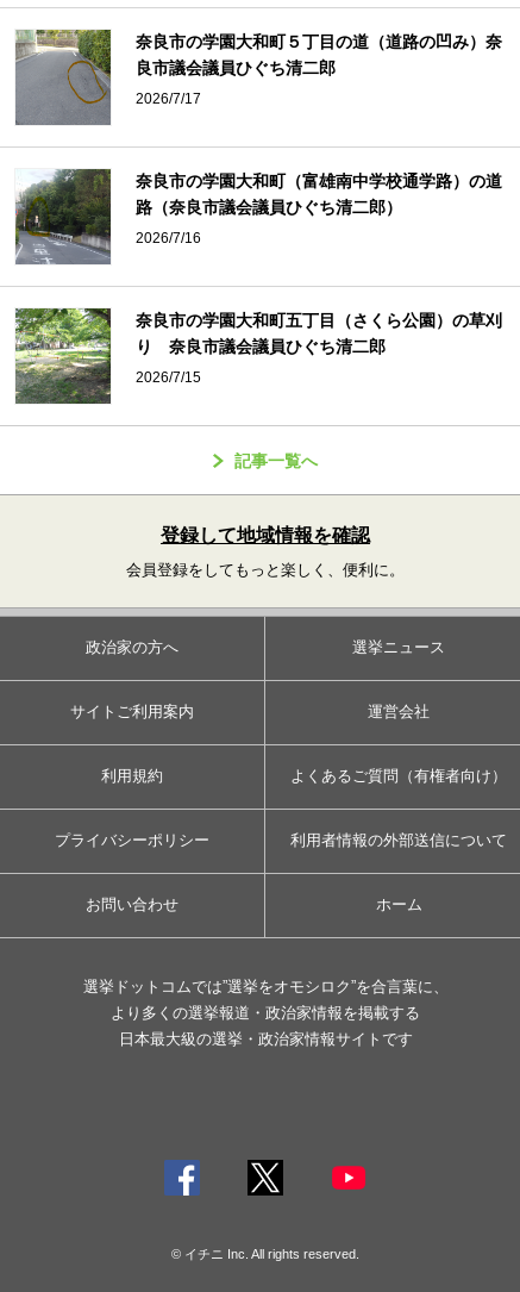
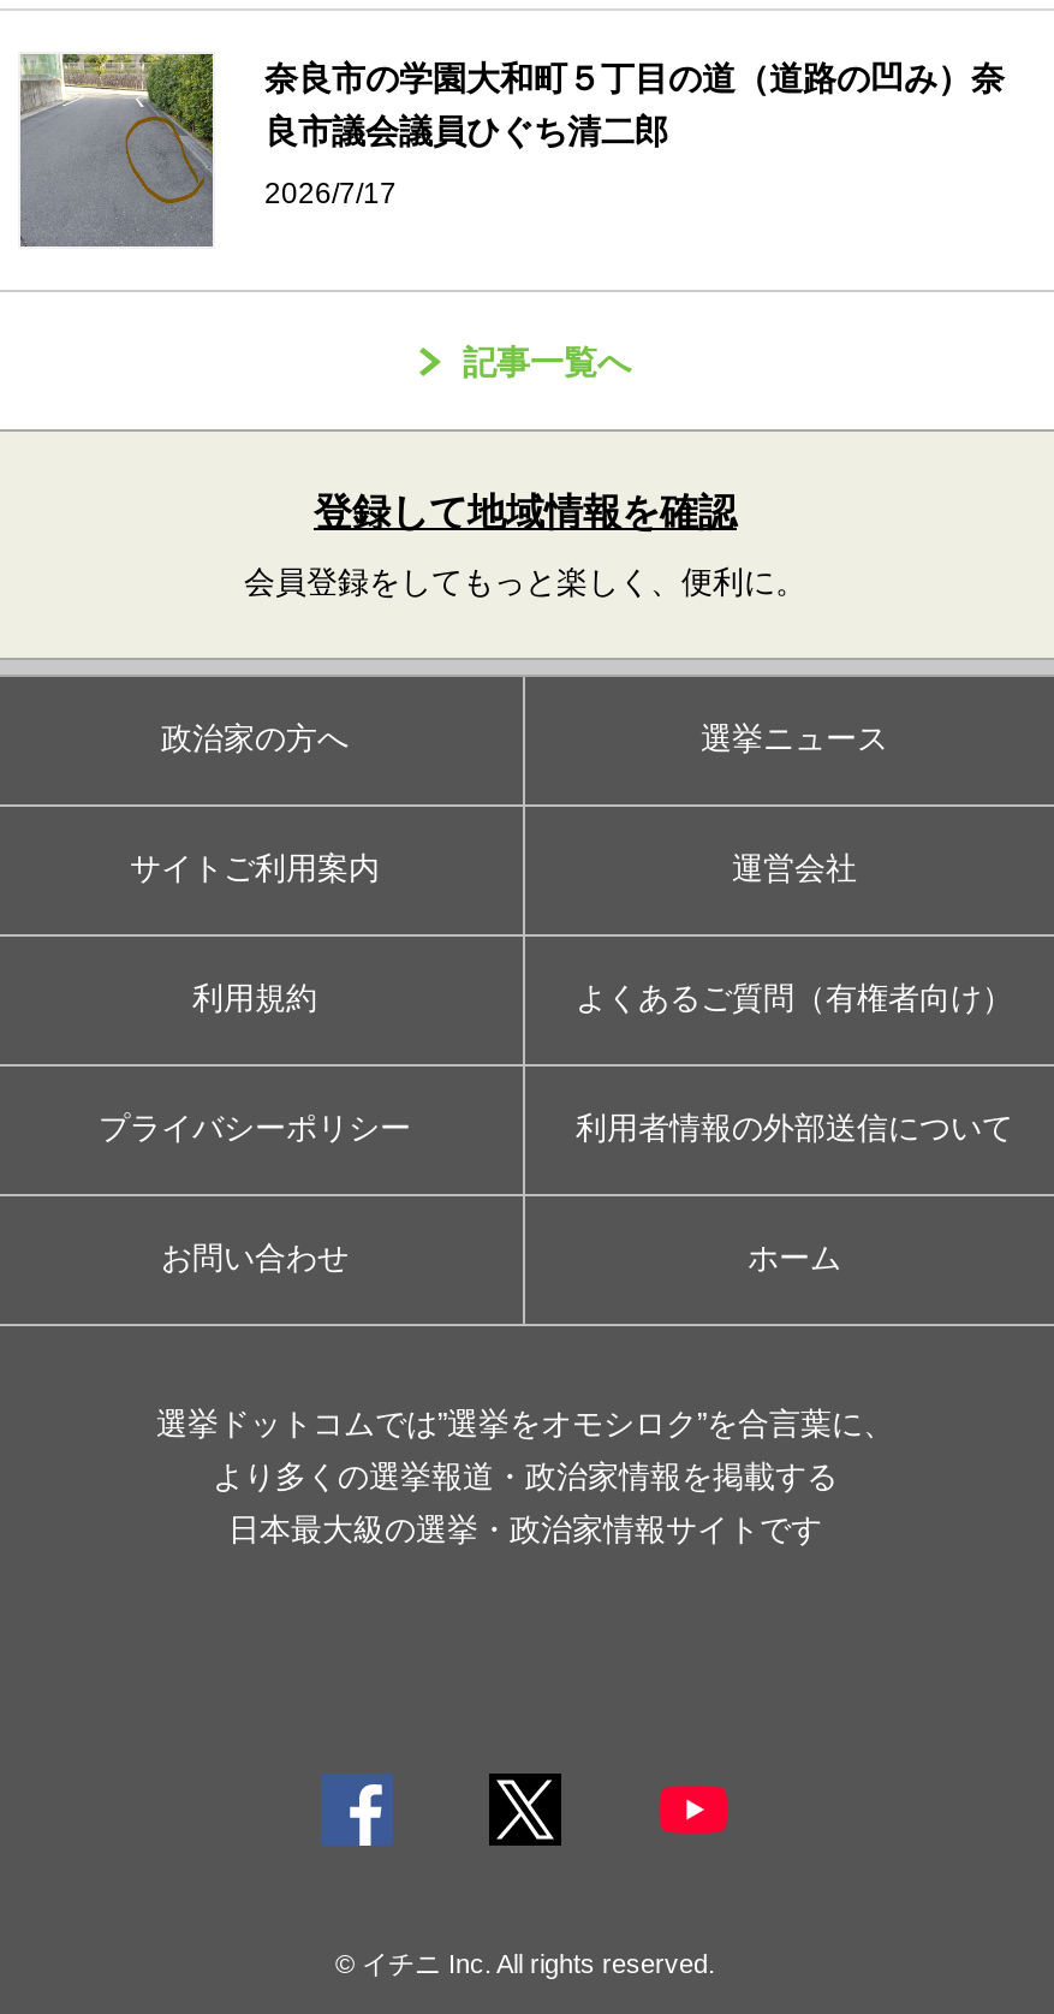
- [image]
- 奈良市の学園大和町（富雄南中学校通学路）の道
- 路（奈良市議会議員ひぐち清二郎）
- 2026/7/16

- [image]
- 奈良市の学園大和町五丁目（さくら公園）の草刈
- り 奈良市議会議員ひぐち清二郎
- 2026/7/15
